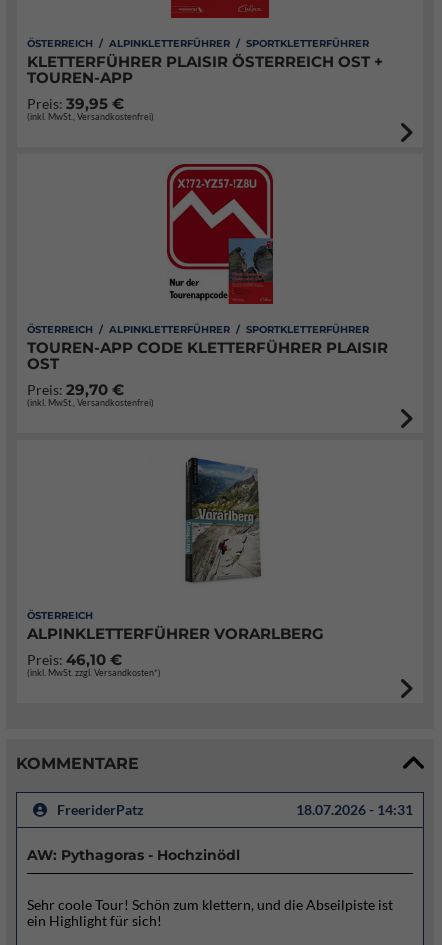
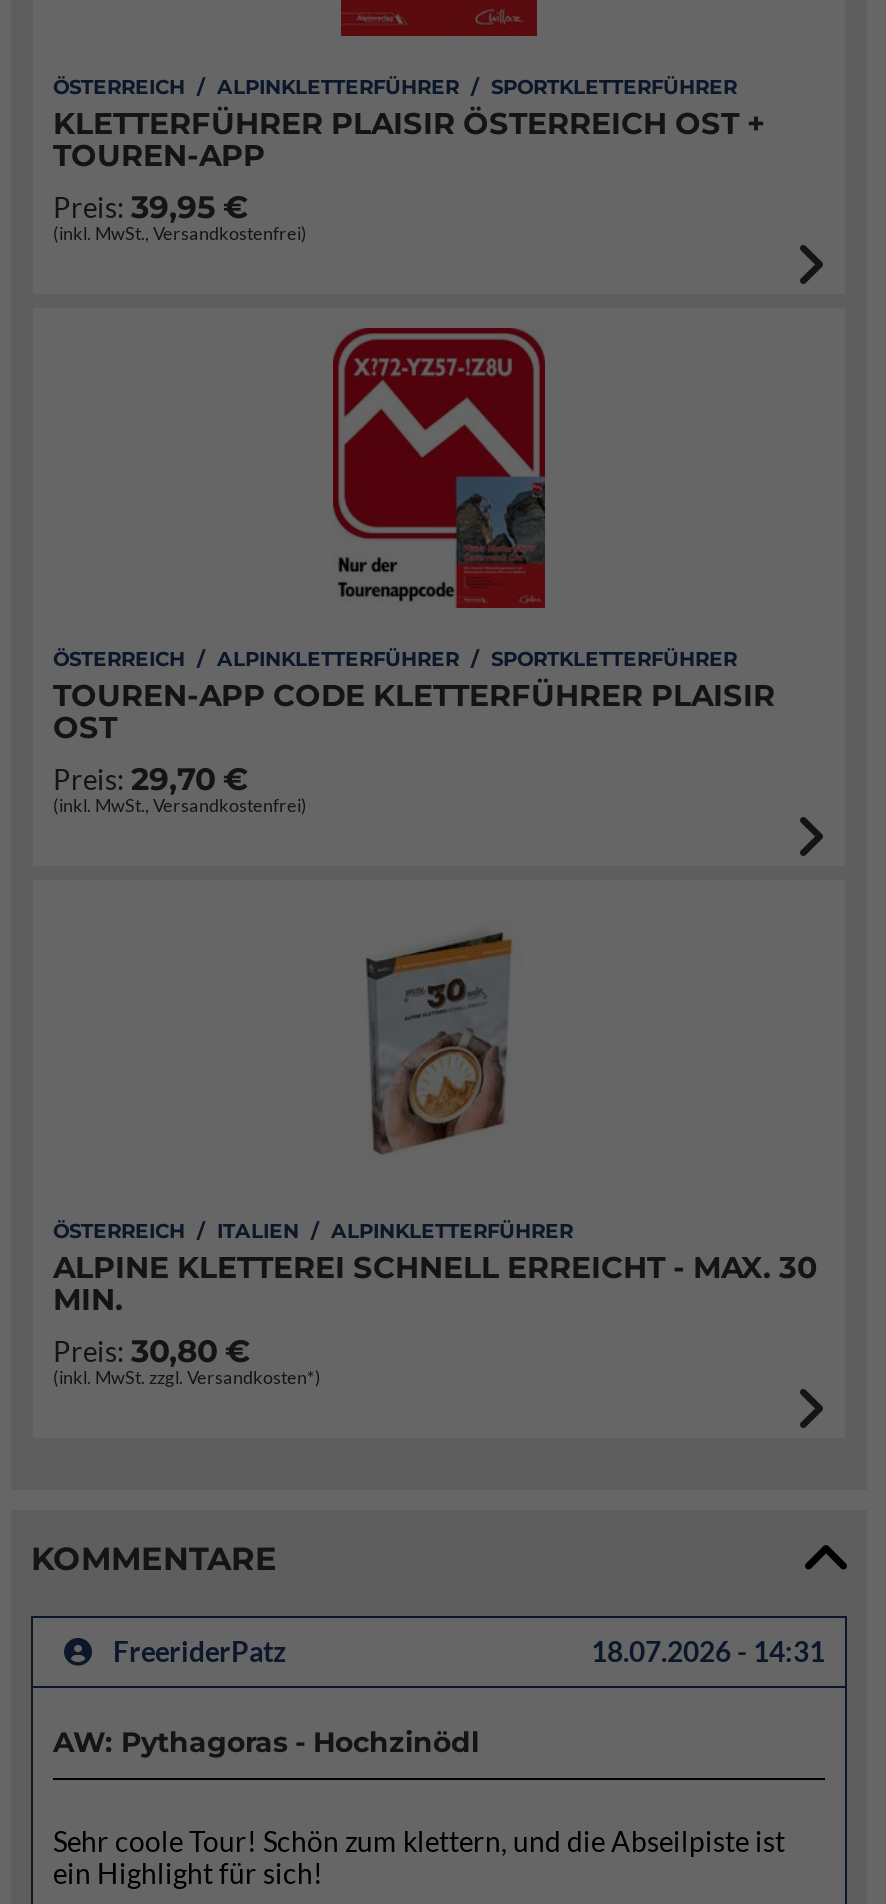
- [image]
- ÖSTERREICH
- ALPINKLETTERFÜHRER VORARLBERG
- Preis: 46,10 €
+ [image]
+ ÖSTERREICH / ITALIEN / ALPINKLETTERFÜHRER
+ ALPINE KLETTEREI SCHNELL ERREICHT - MAX. 30
+ MIN.
+ Preis: 30,80 €
